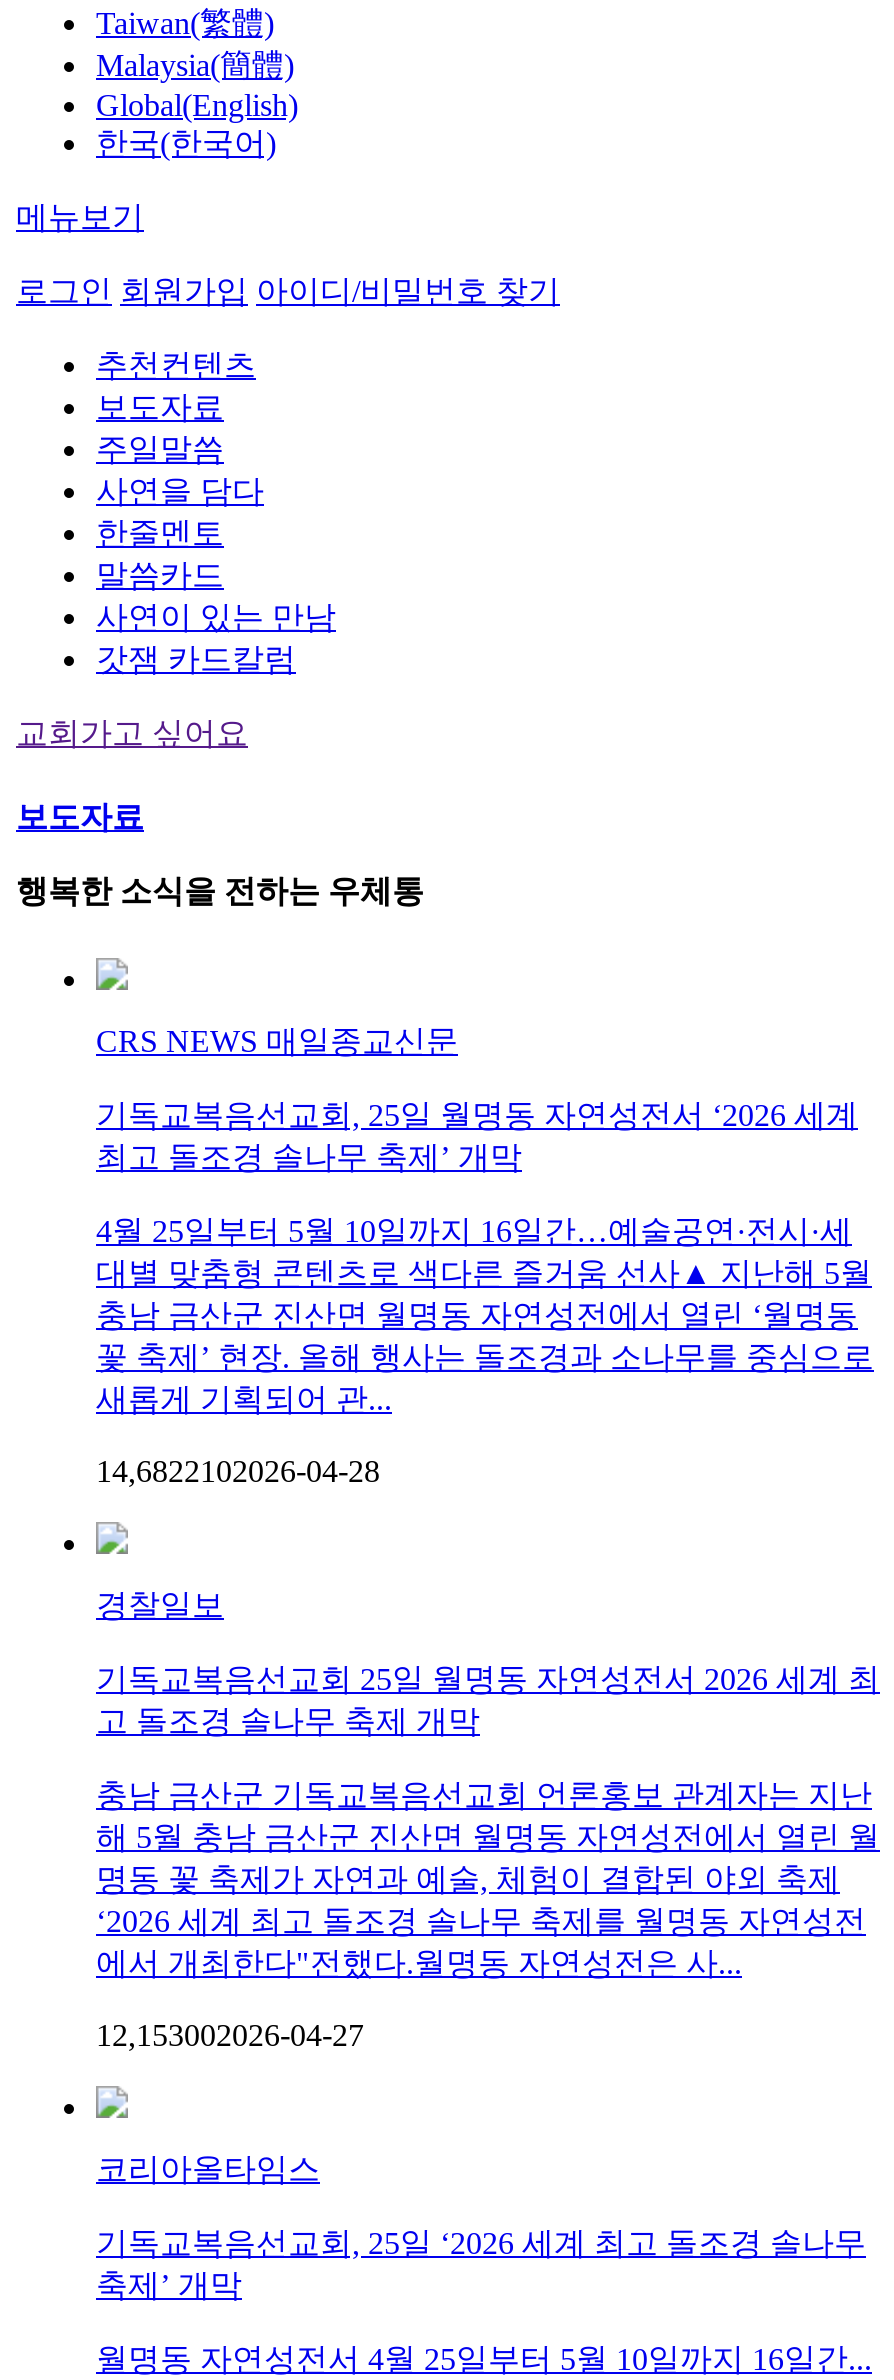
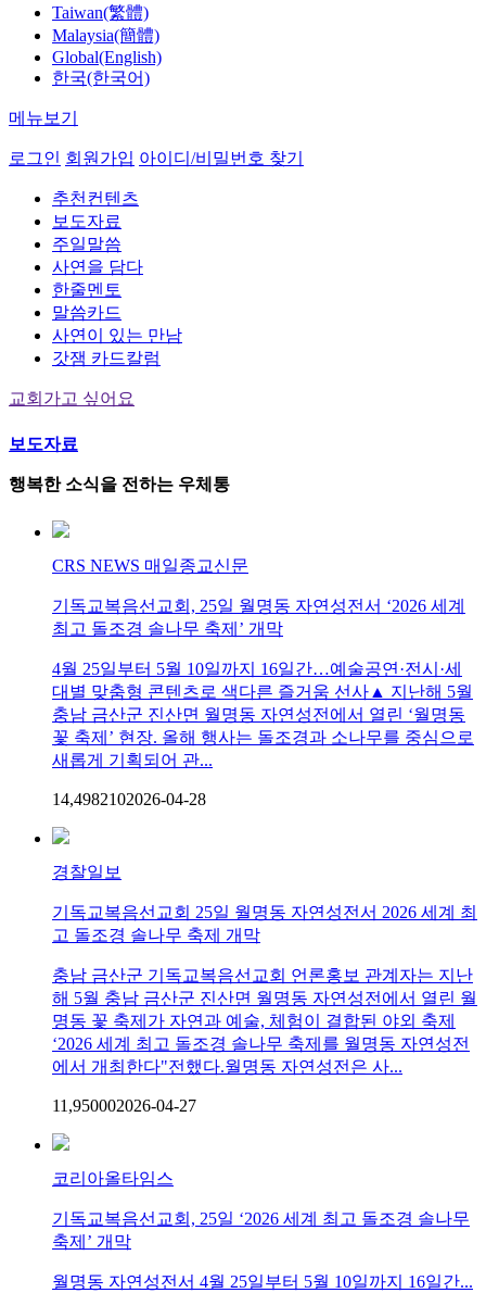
- 14,6822102026-04-28
+ 14,4982102026-04-28

- 12,153002026-04-27
+ 11,950002026-04-27
